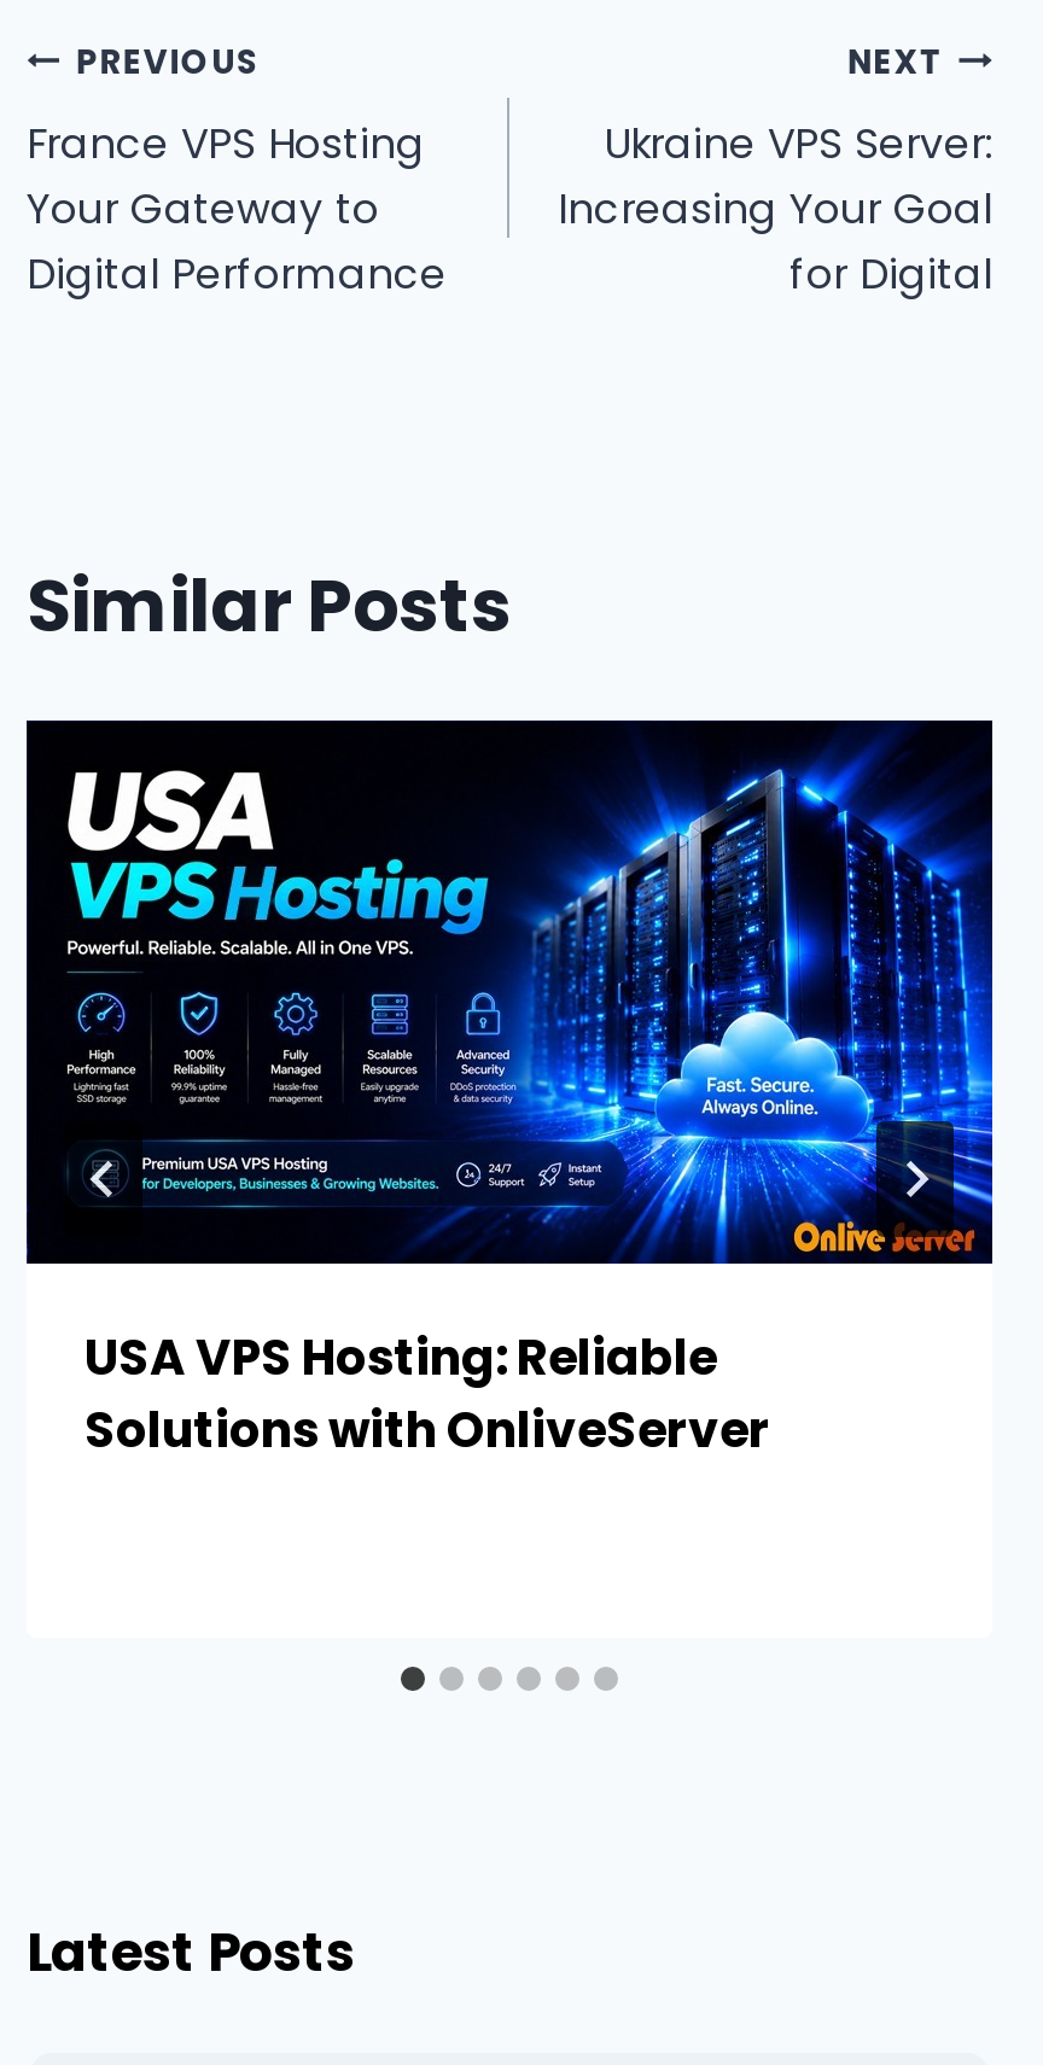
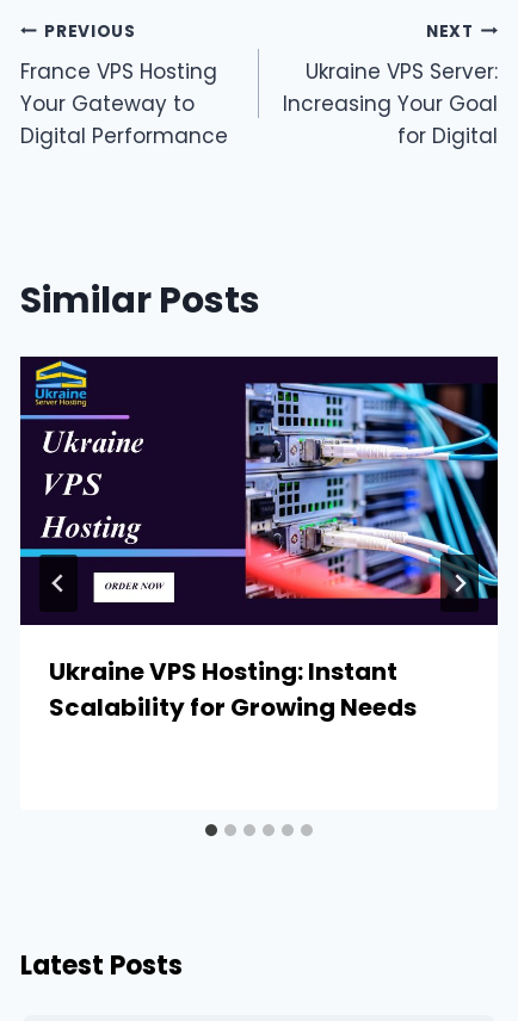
- [image]
- USA VPS Hosting: Reliable
- Solutions with OnliveServer
+ [image]
+ Ukraine VPS Hosting: Instant
+ Scalability for Growing Needs
